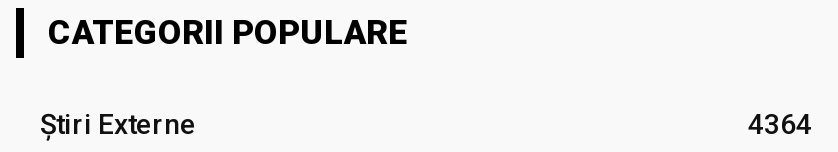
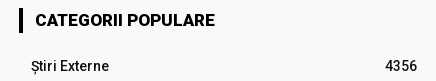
- 4364
+ 4356
